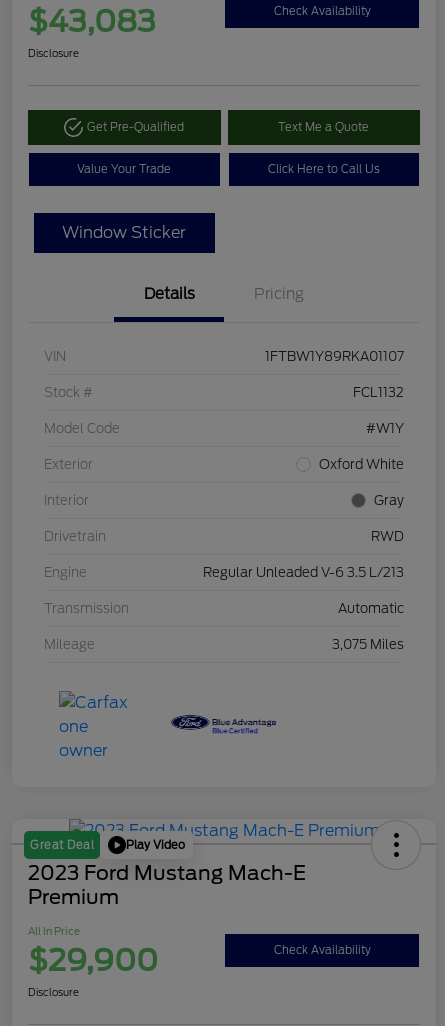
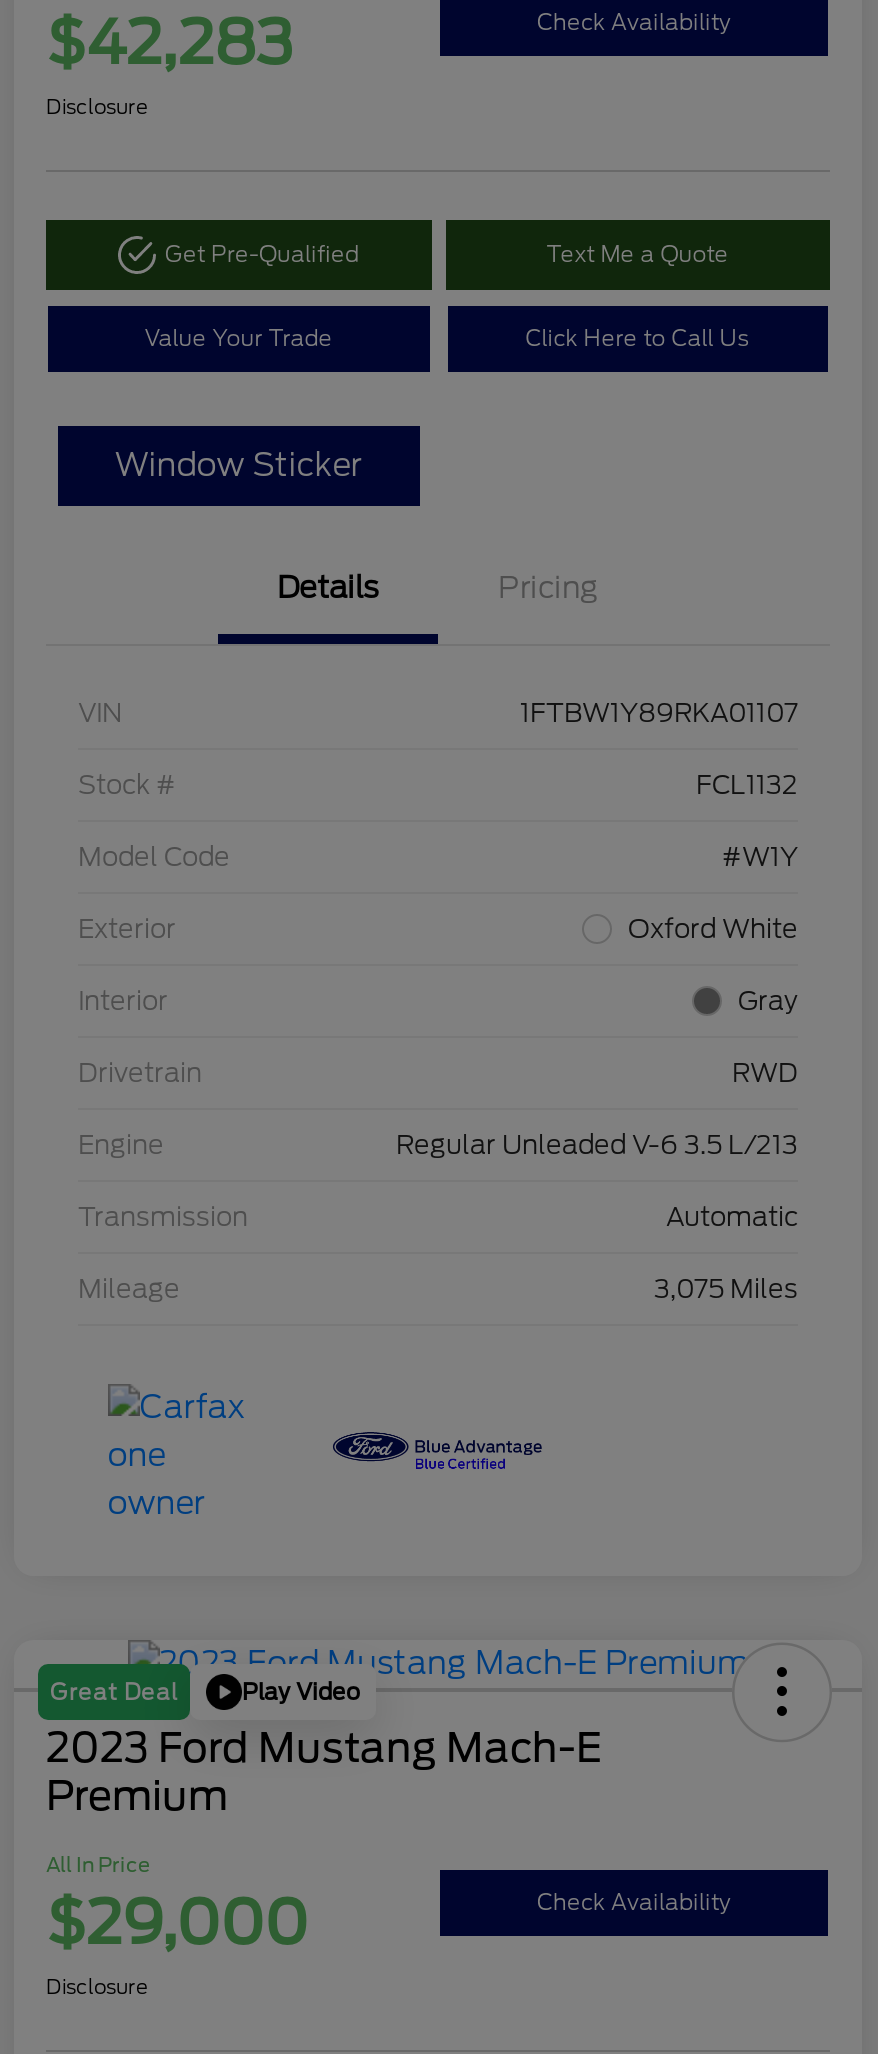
- $43,083
+ $42,283

- $29,900
+ $29,000
